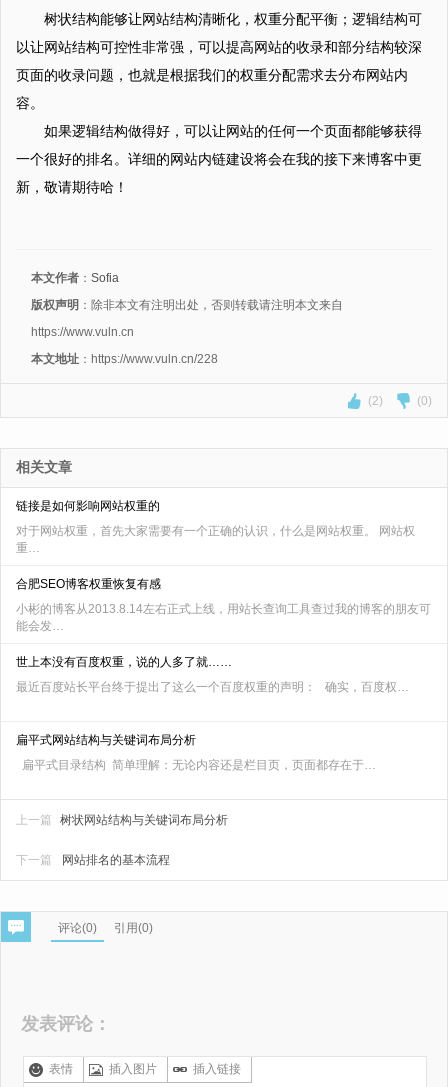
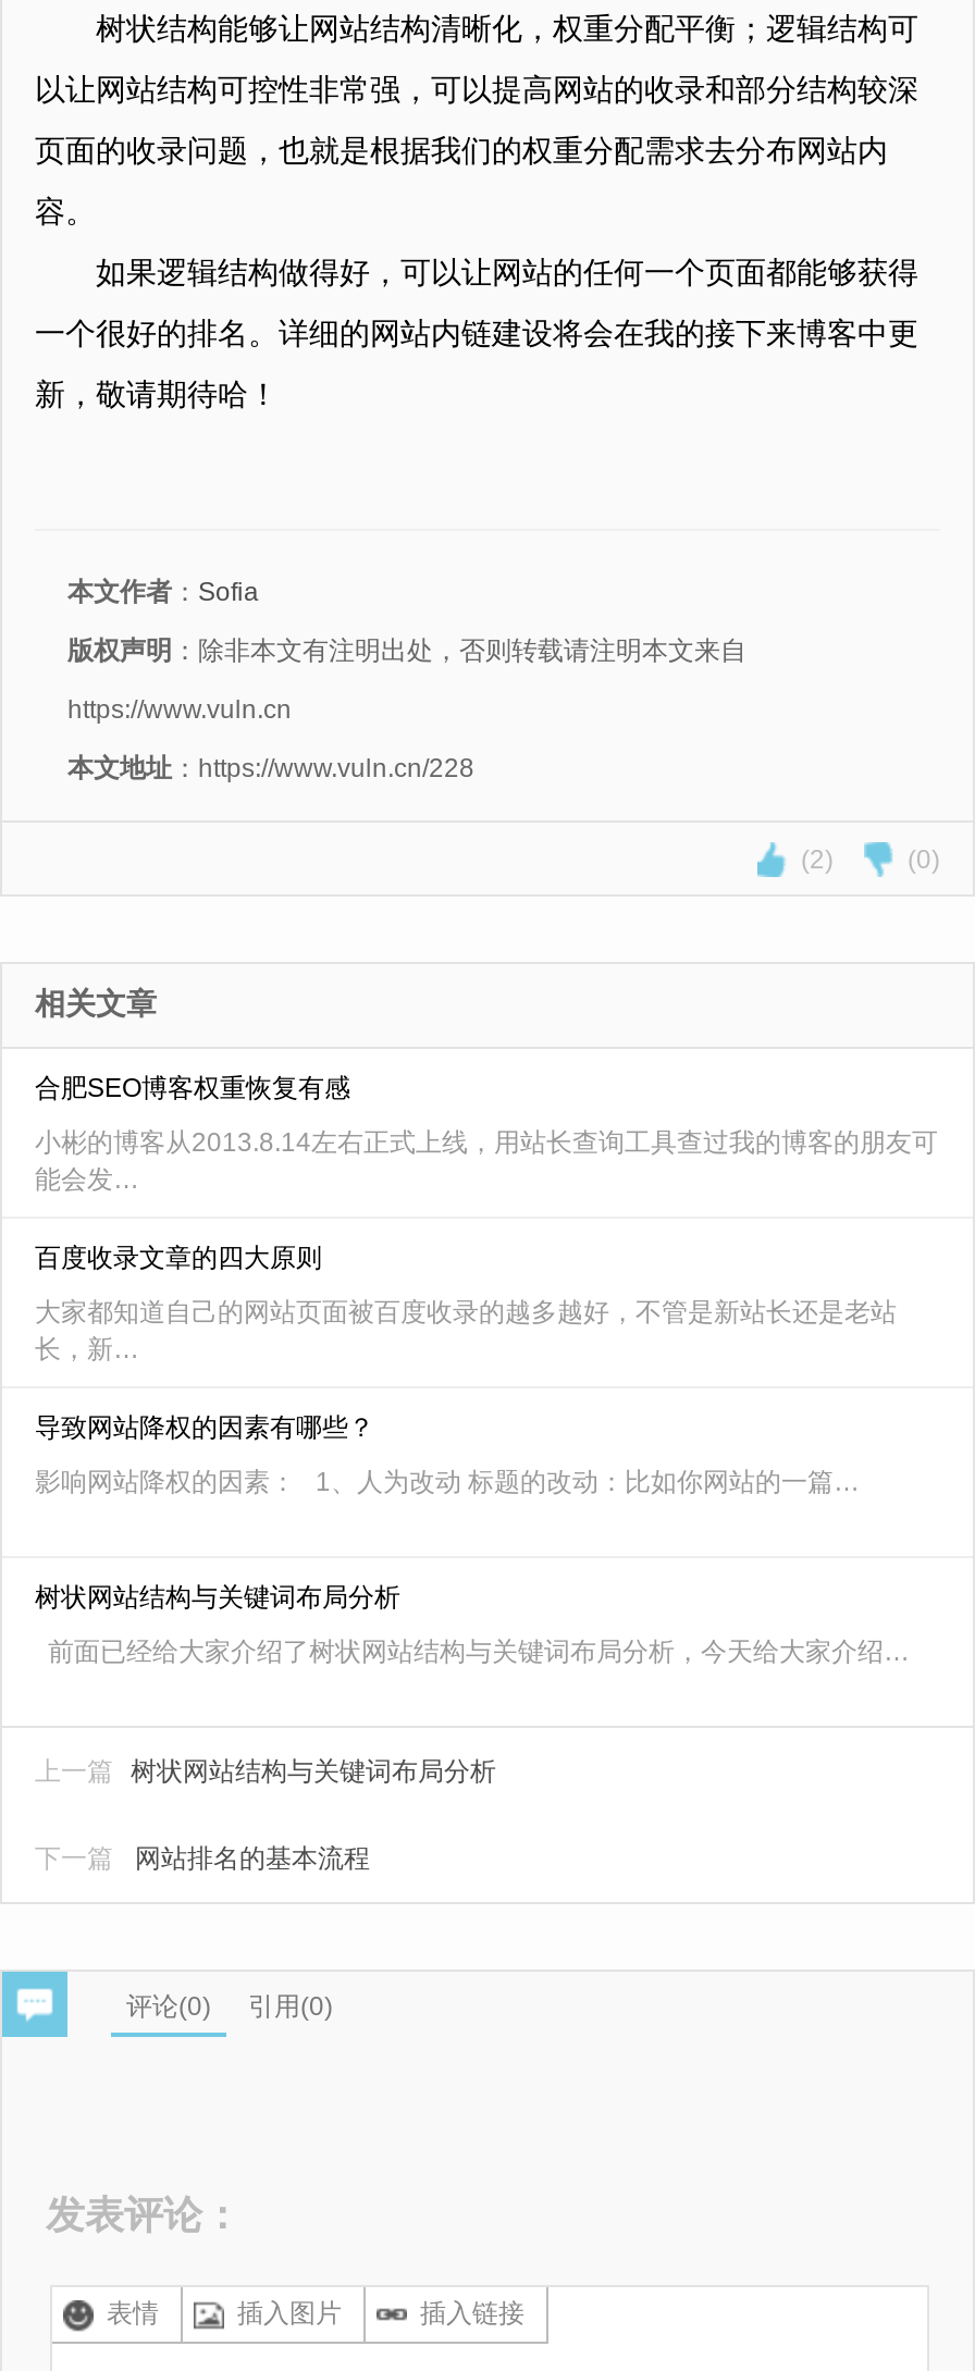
- 链接是如何影响网站权重的
- 对于网站权重，首先大家需要有一个正确的认识，什么是网站权重。 网站权
- 重…

moved up: 合肥SEO博客权重恢复有感 | 小彬的博客从2013.8.14左右正式上线，用站长查询工具查过我的博客的朋友可 | 能会发…

- 世上本没有百度权重，说的人多了就……
- 最近百度站长平台终于提出了这么一个百度权重的声明： 确实，百度权…
+ 百度收录文章的四大原则
+ 大家都知道自己的网站页面被百度收录的越多越好，不管是新站长还是老站
+ 长，新…
+ 导致网站降权的因素有哪些？
+ 影响网站降权的因素： 1、人为改动 标题的改动：比如你网站的一篇…

- 扁平式网站结构与关键词布局分析
- 扁平式目录结构 简单理解：无论内容还是栏目页，页面都存在于…
+ 树状网站结构与关键词布局分析
+ 前面已经给大家介绍了树状网站结构与关键词布局分析，今天给大家介绍…
